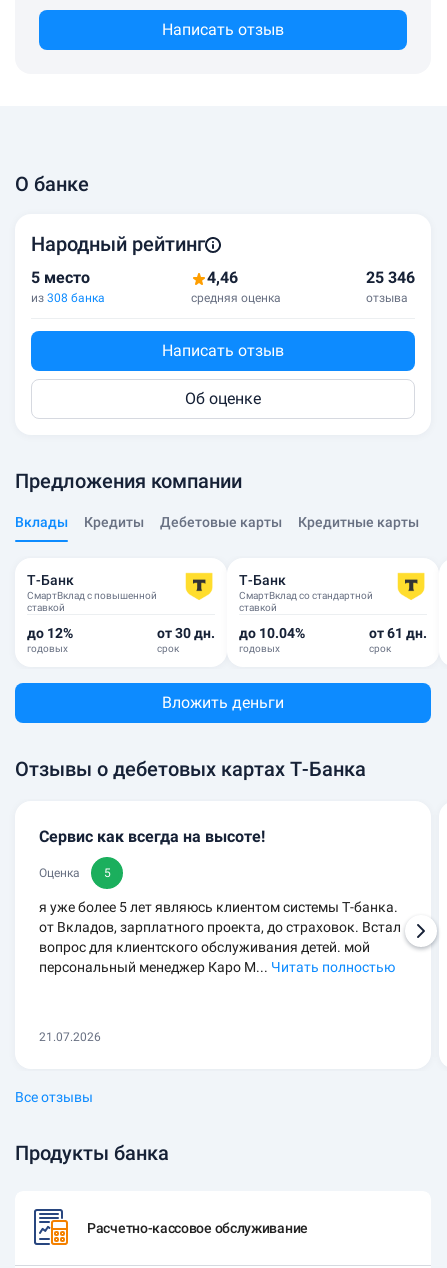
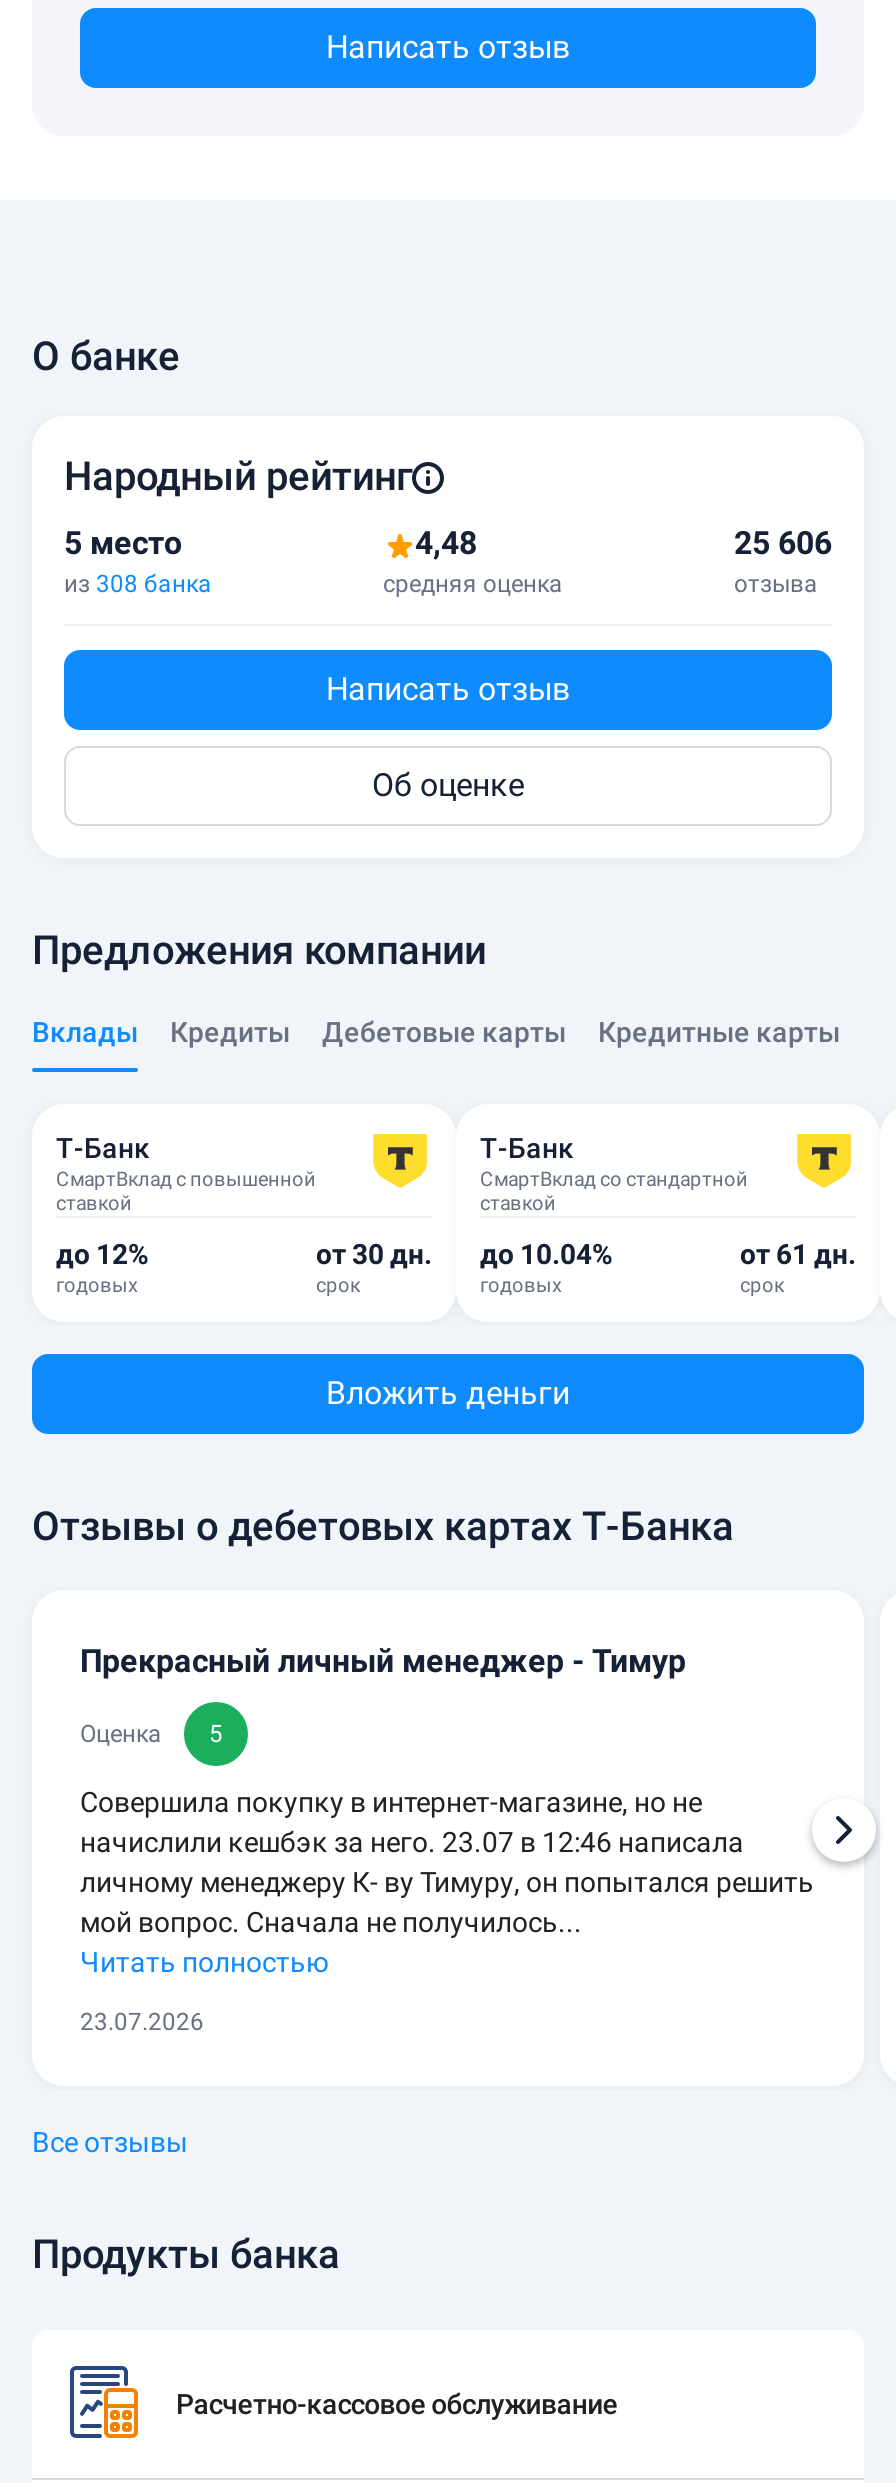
- 4,46
+ 4,48

- 25 346
+ 25 606

- Сервис как всегда на высоте!
+ Прекрасный личный менеджер - Тимур

- я уже более 5 лет являюсь клиентом системы Т-банка.
- от Вкладов, зарплатного проекта, до страховок. Встал
- вопрос для клиентского обслуживания детей. мой
- персональный менеджер Каро М... Читать полностью
+ Совершила покупку в интернет-магазине, но не
+ начислили кешбэк за него. 23.07 в 12:46 написала
+ личному менеджеру К- ву Тимуру, он попытался решить
+ мой вопрос. Сначала не получилось...
+ Читать полностью

- 21.07.2026
+ 23.07.2026
